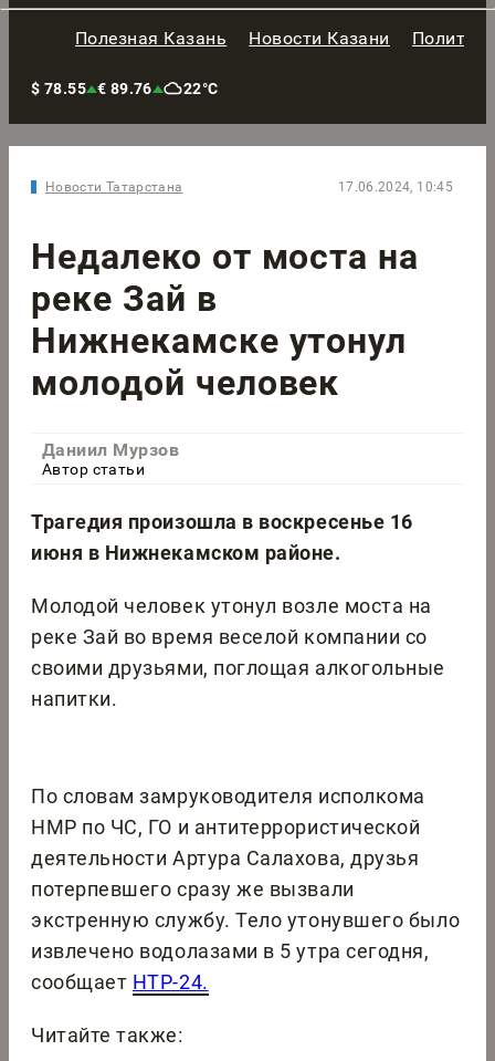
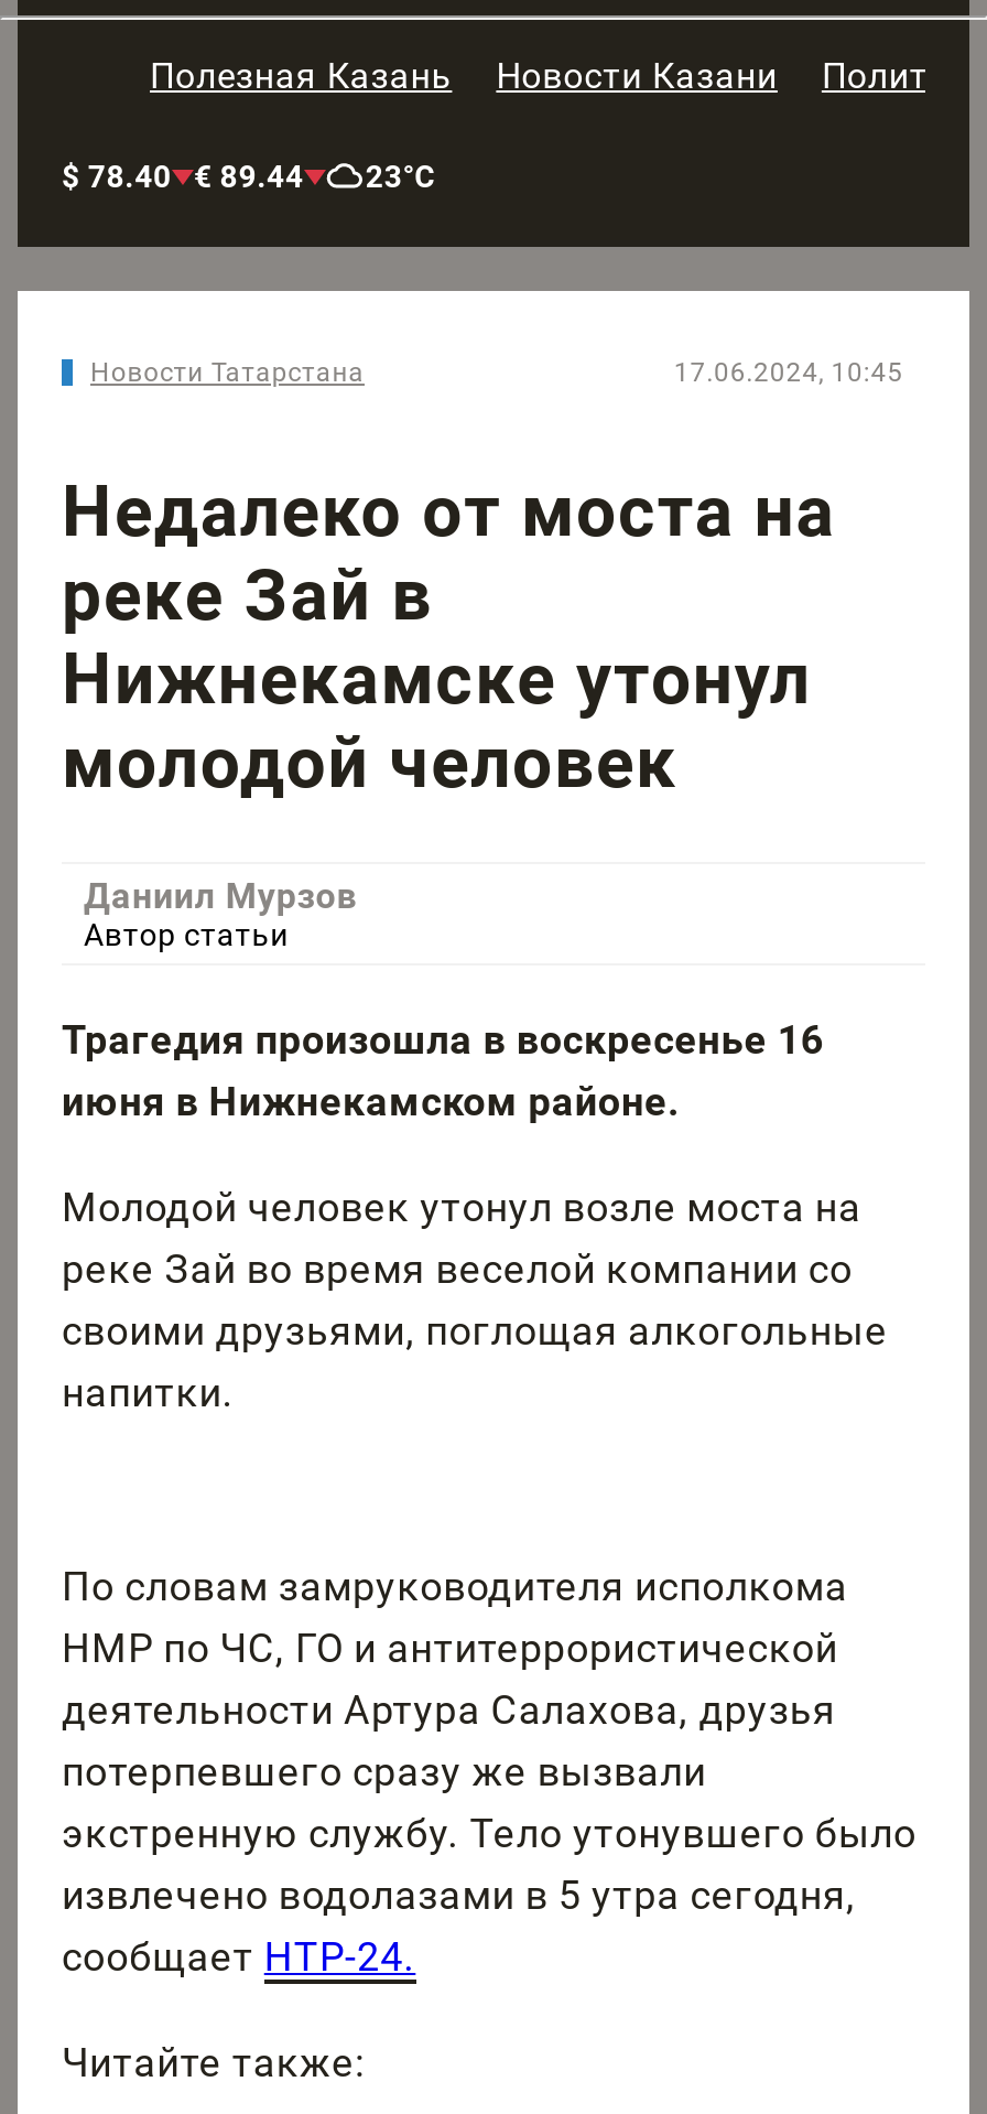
- $ 78.55
- € 89.76
- 22°C
+ $ 78.40
+ € 89.44
+ 23°C
